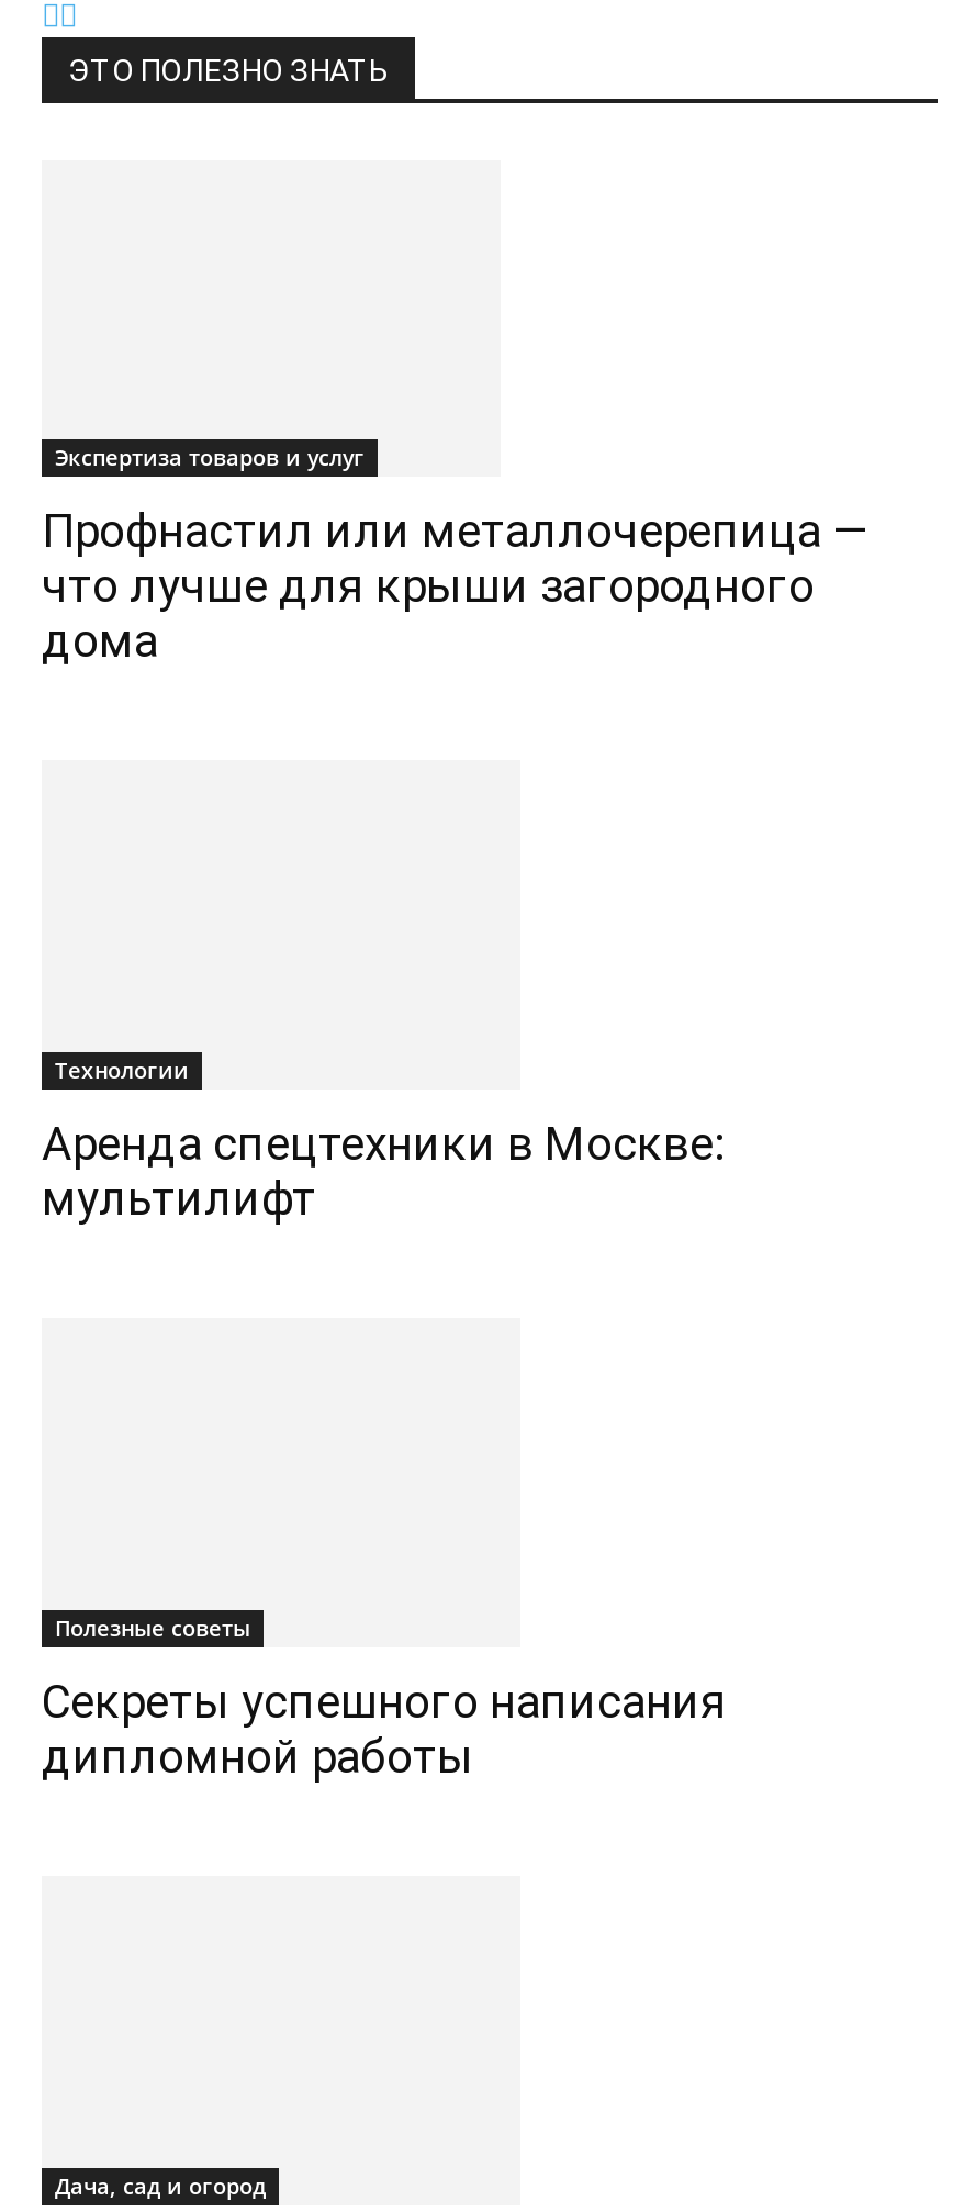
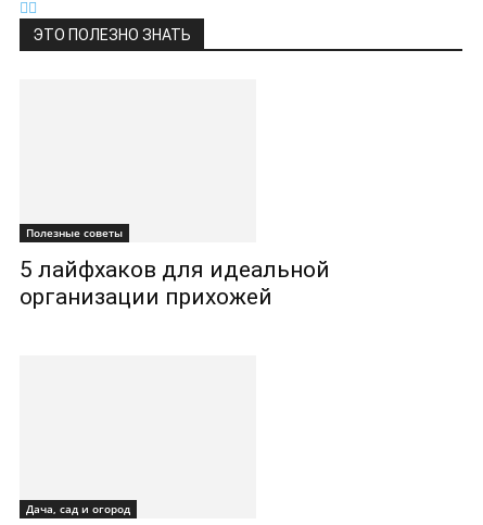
- Экспертиза товаров и услуг
- Профнастил или металлочерепица —
- что лучше для крыши загородного
- дома

- Технологии
- Аренда спецтехники в Москве:
- мультилифт

- Секреты успешного написания
- дипломной работы
+ 5 лайфхаков для идеальной
+ организации прихожей
